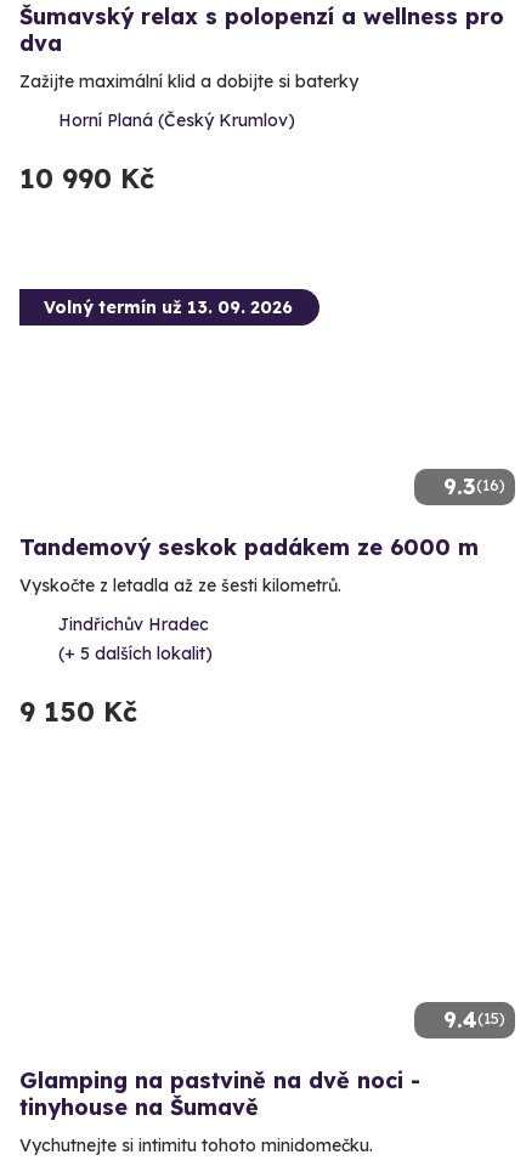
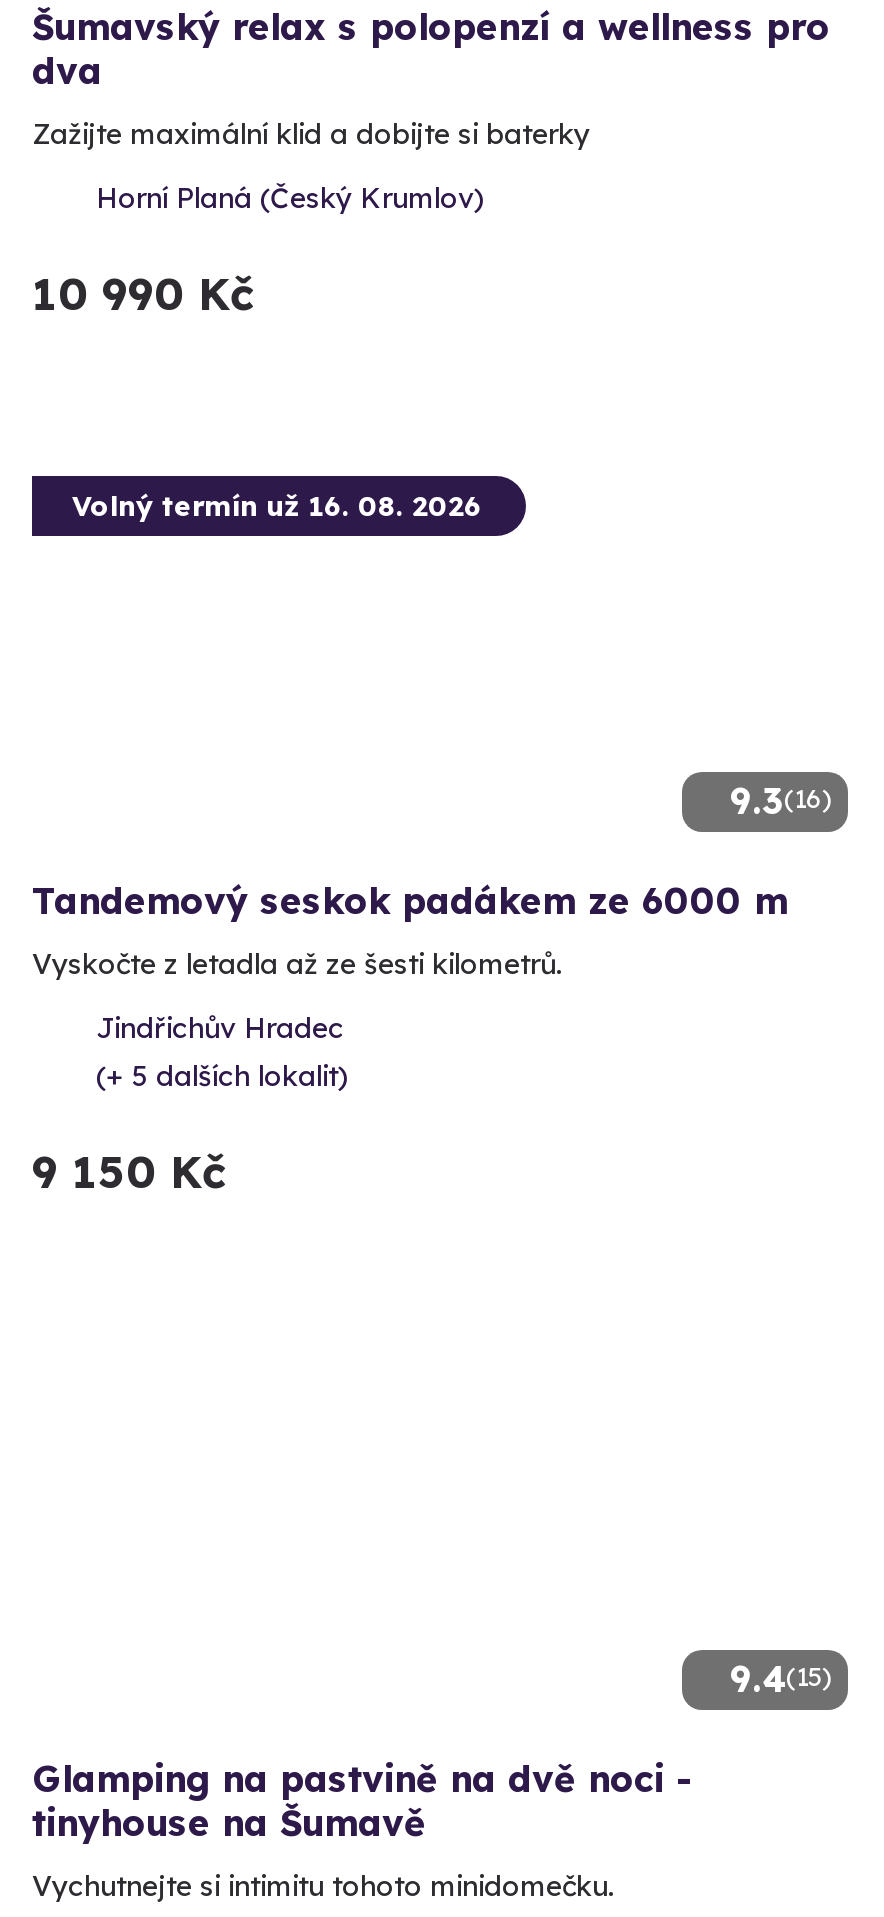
- Volný termín už 13. 09. 2026
+ Volný termín už 16. 08. 2026
